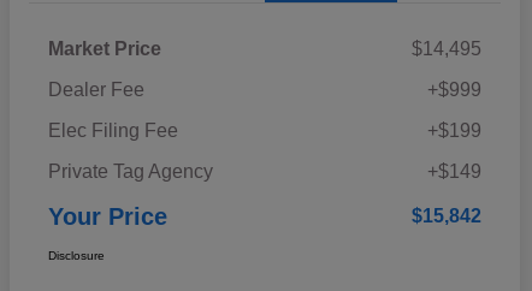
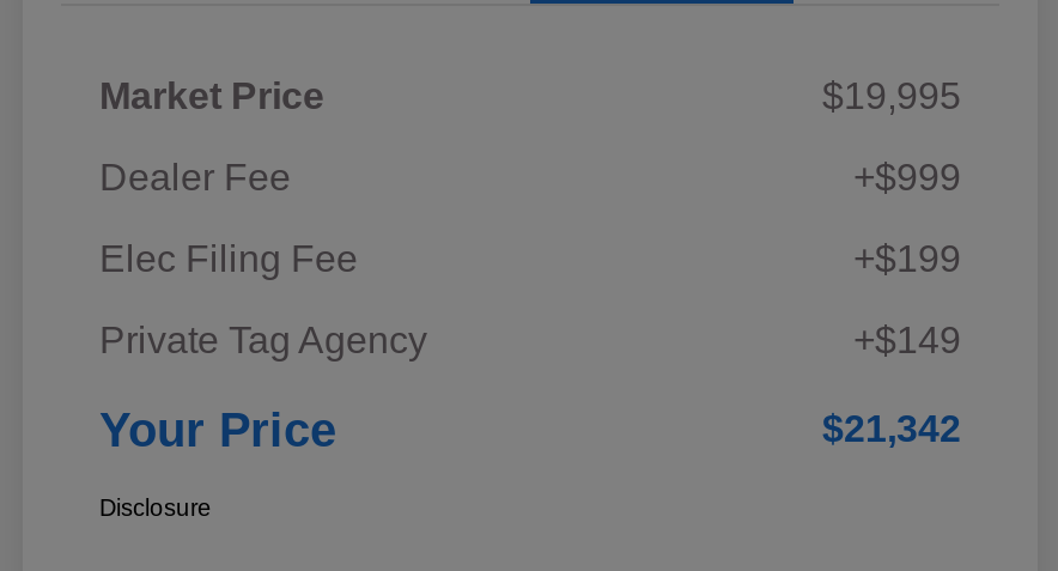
- $14,495
+ $19,995

- $15,842
+ $21,342
